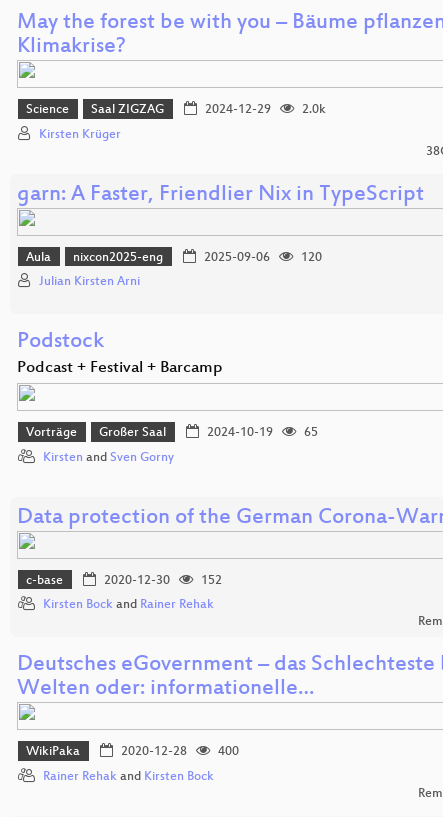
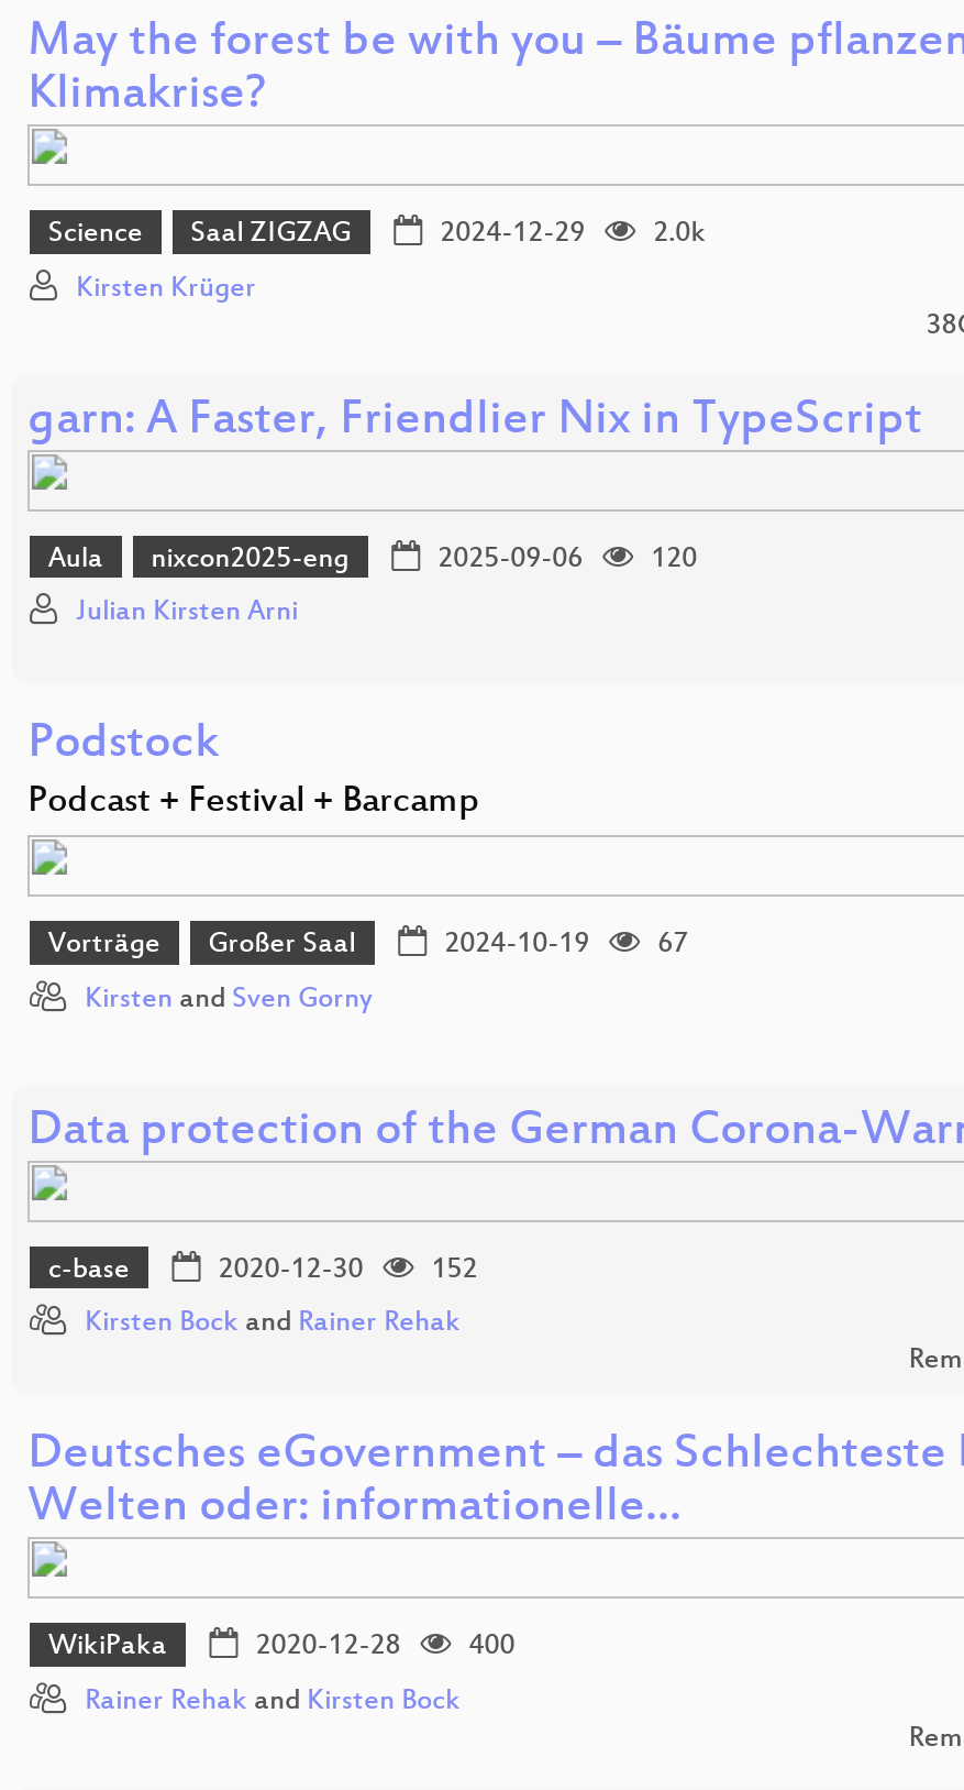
- 2024-10-19 65
+ 2024-10-19 67
